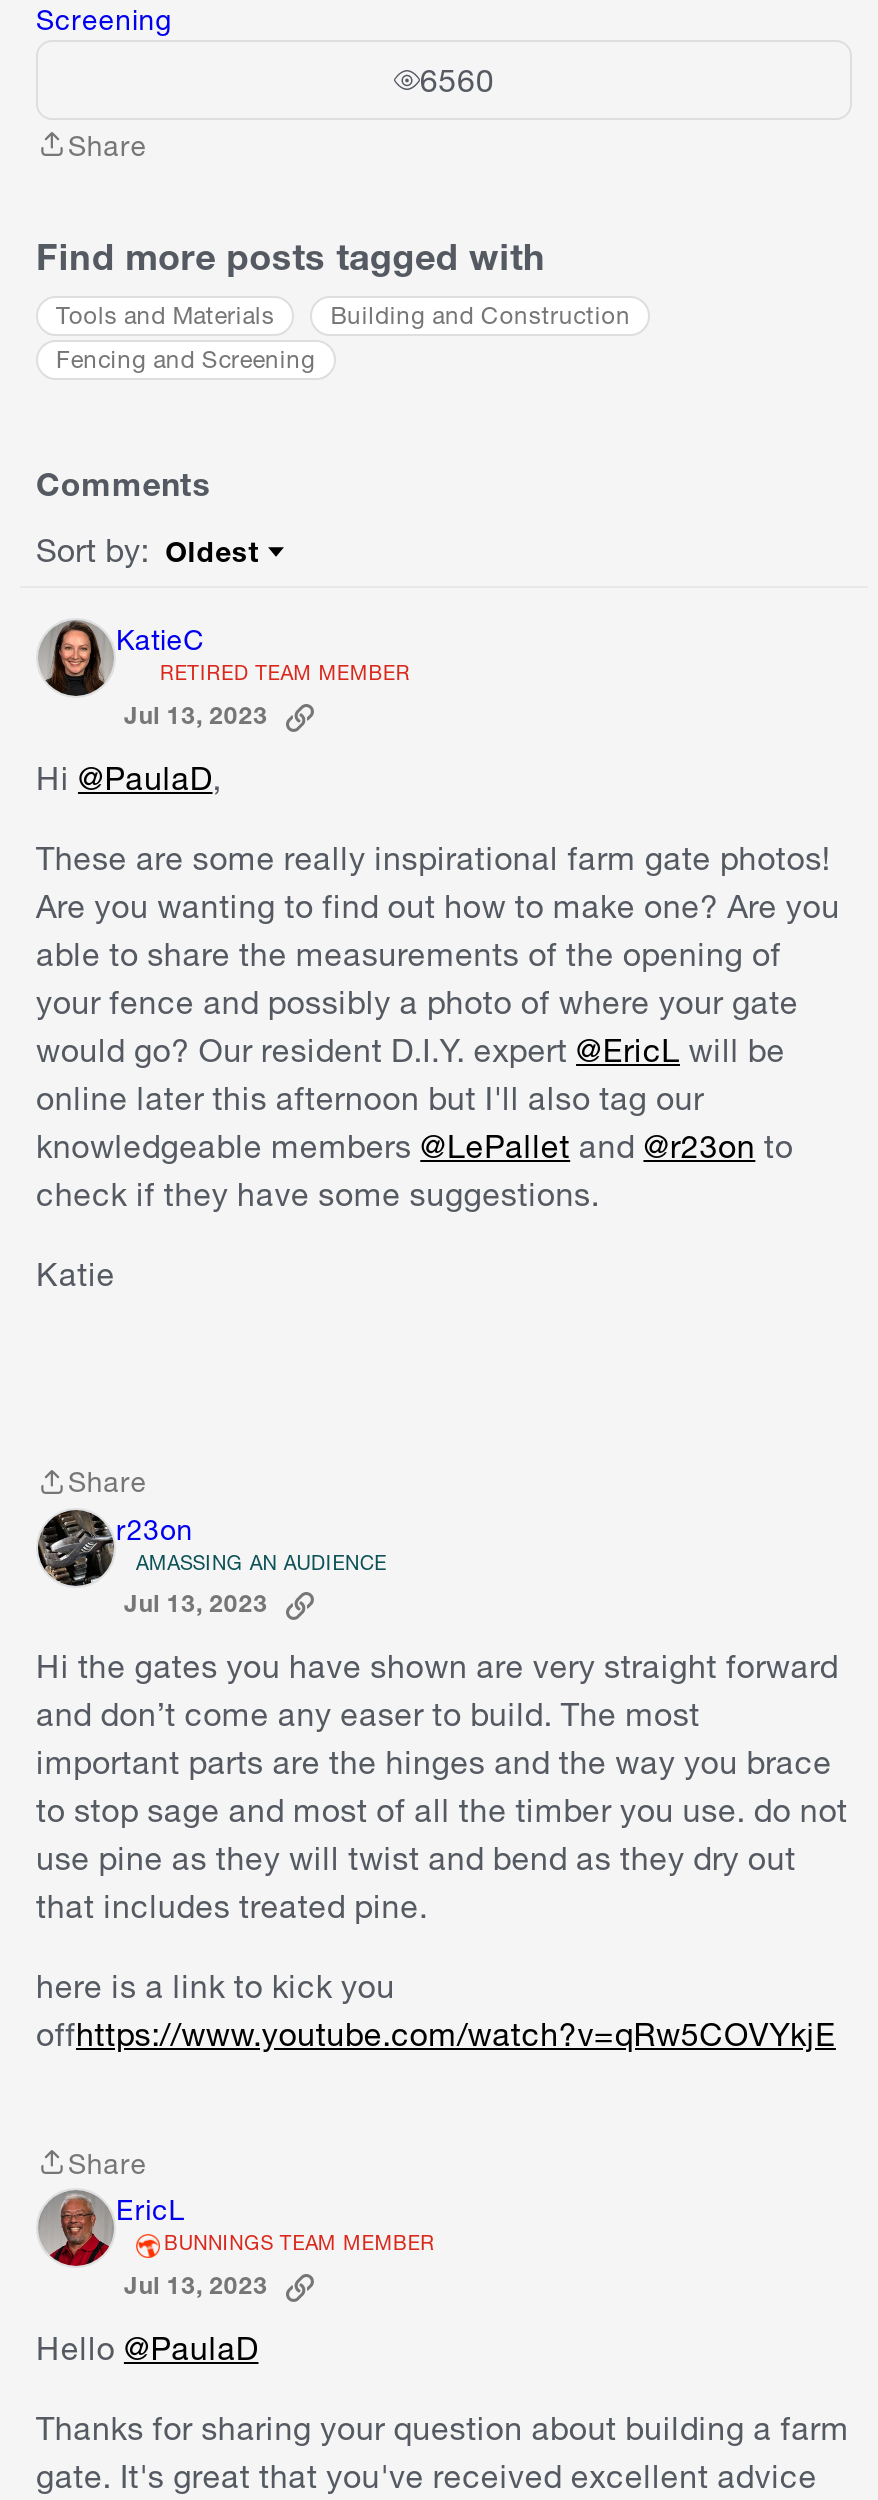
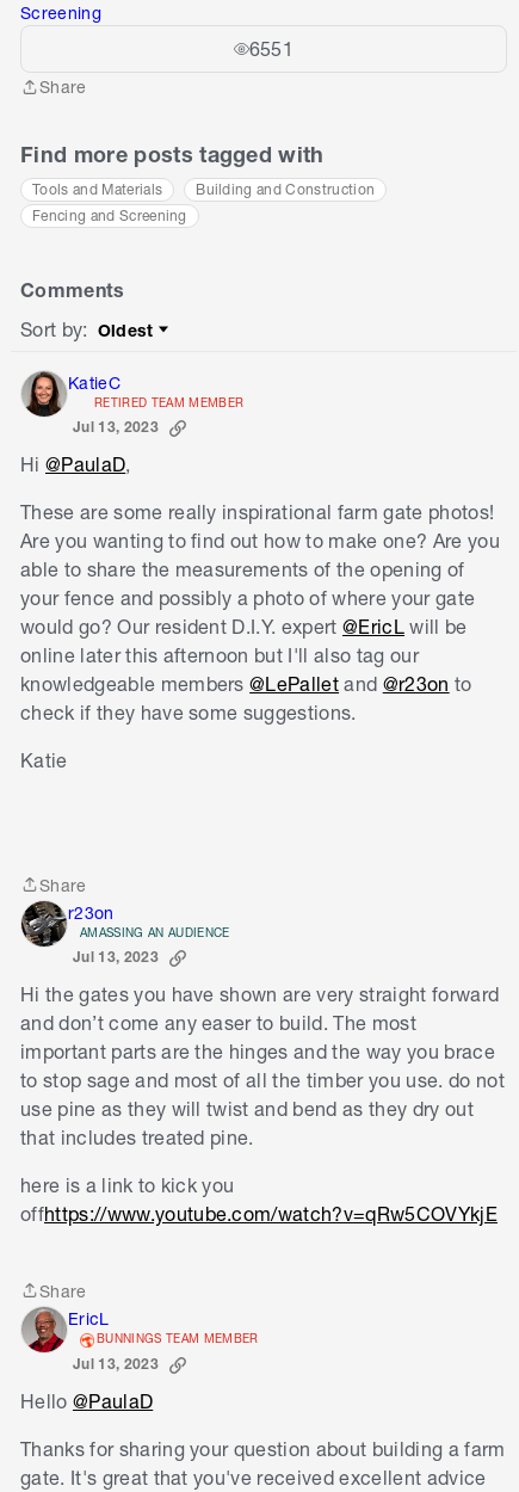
- 6560
+ 6551
